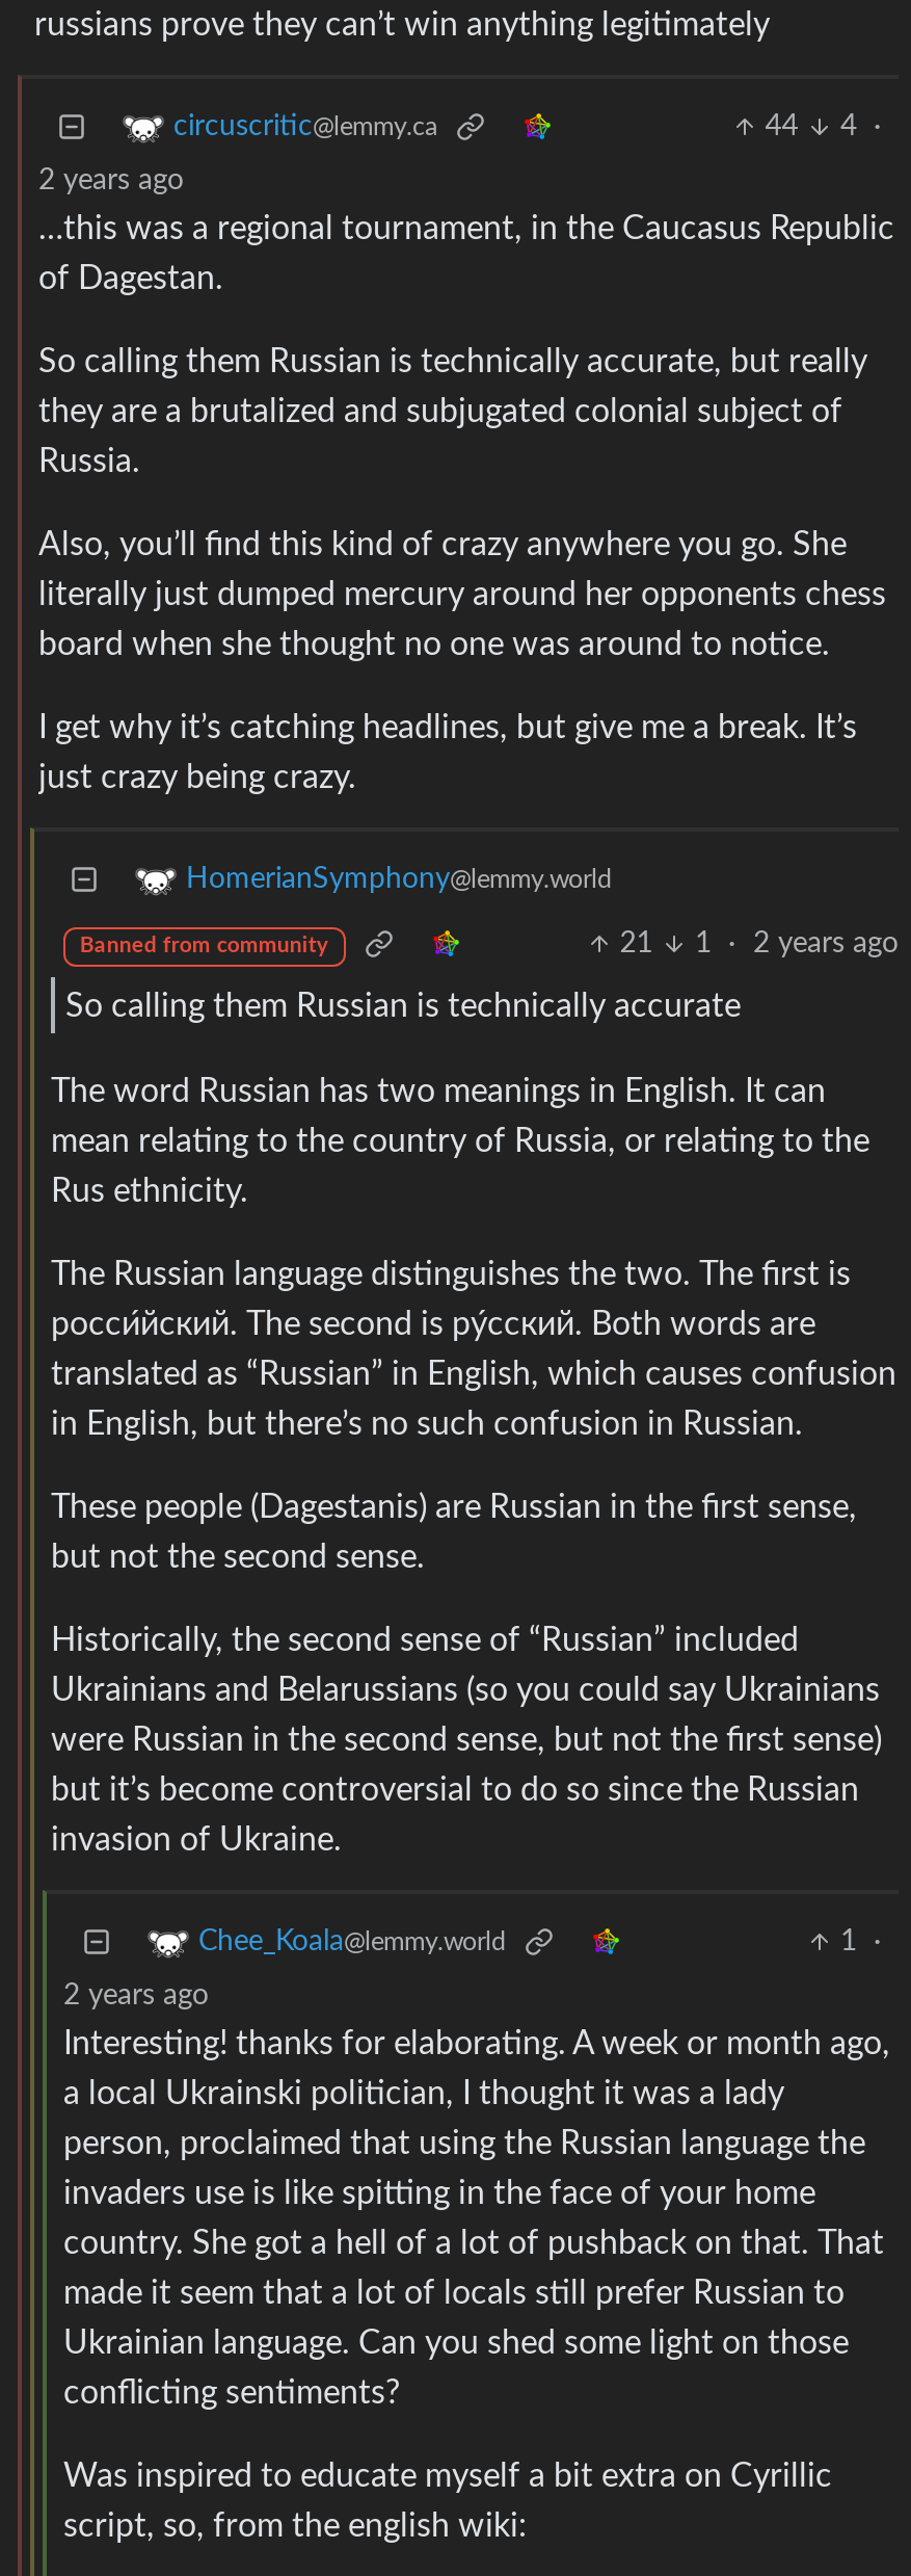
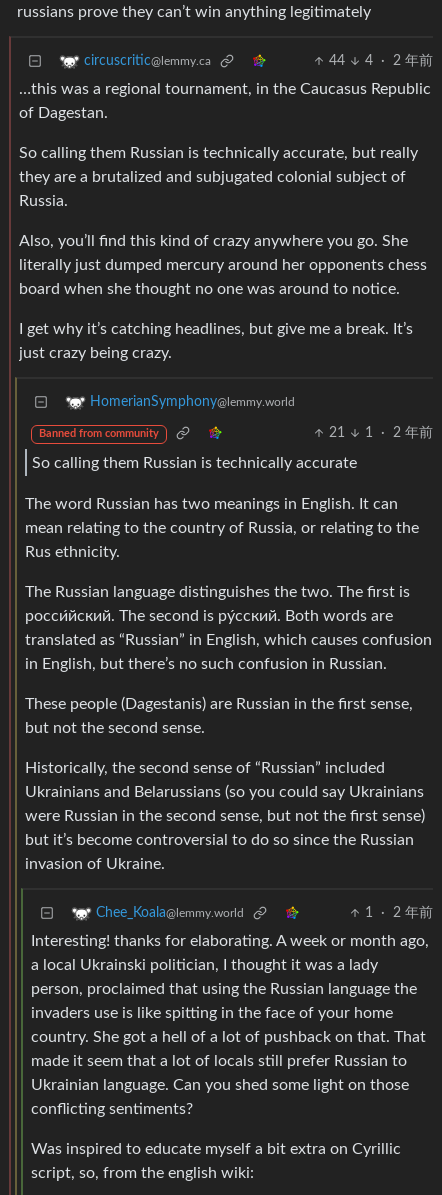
- 4 ·
- 2 years ago
+ 4 · 2 年前

- 21 1 · 2 years ago
+ 21 1 · 2 年前

- 1 ·
- 2 years ago
+ 1 · 2 年前
